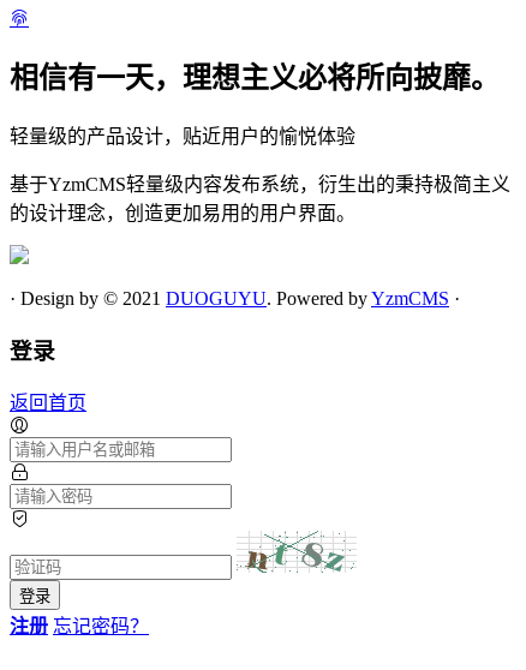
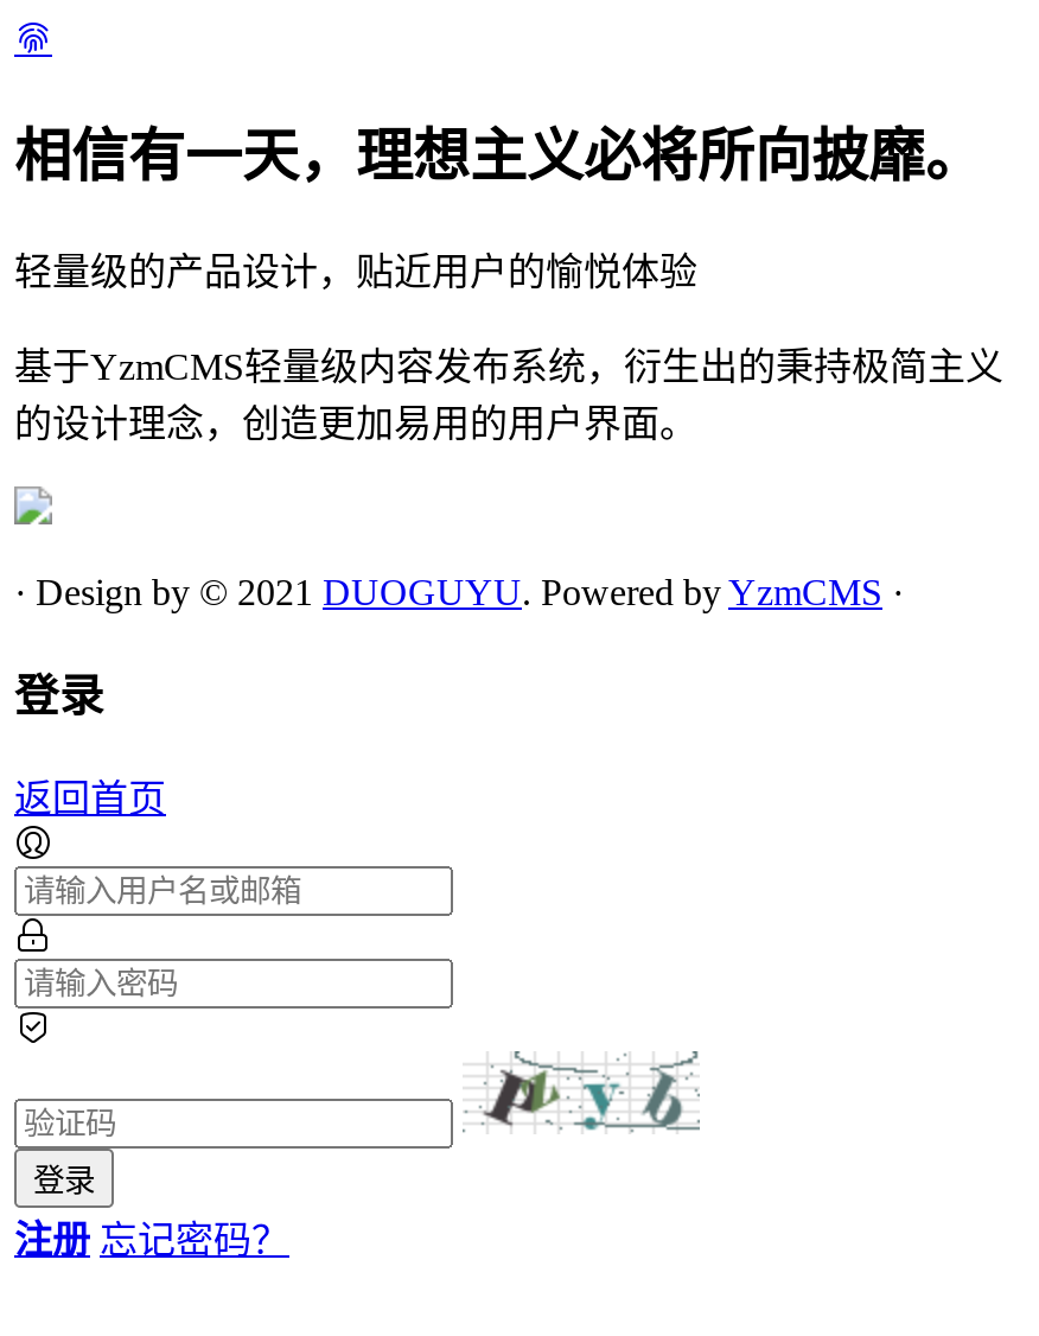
- [image]
+ [image]
